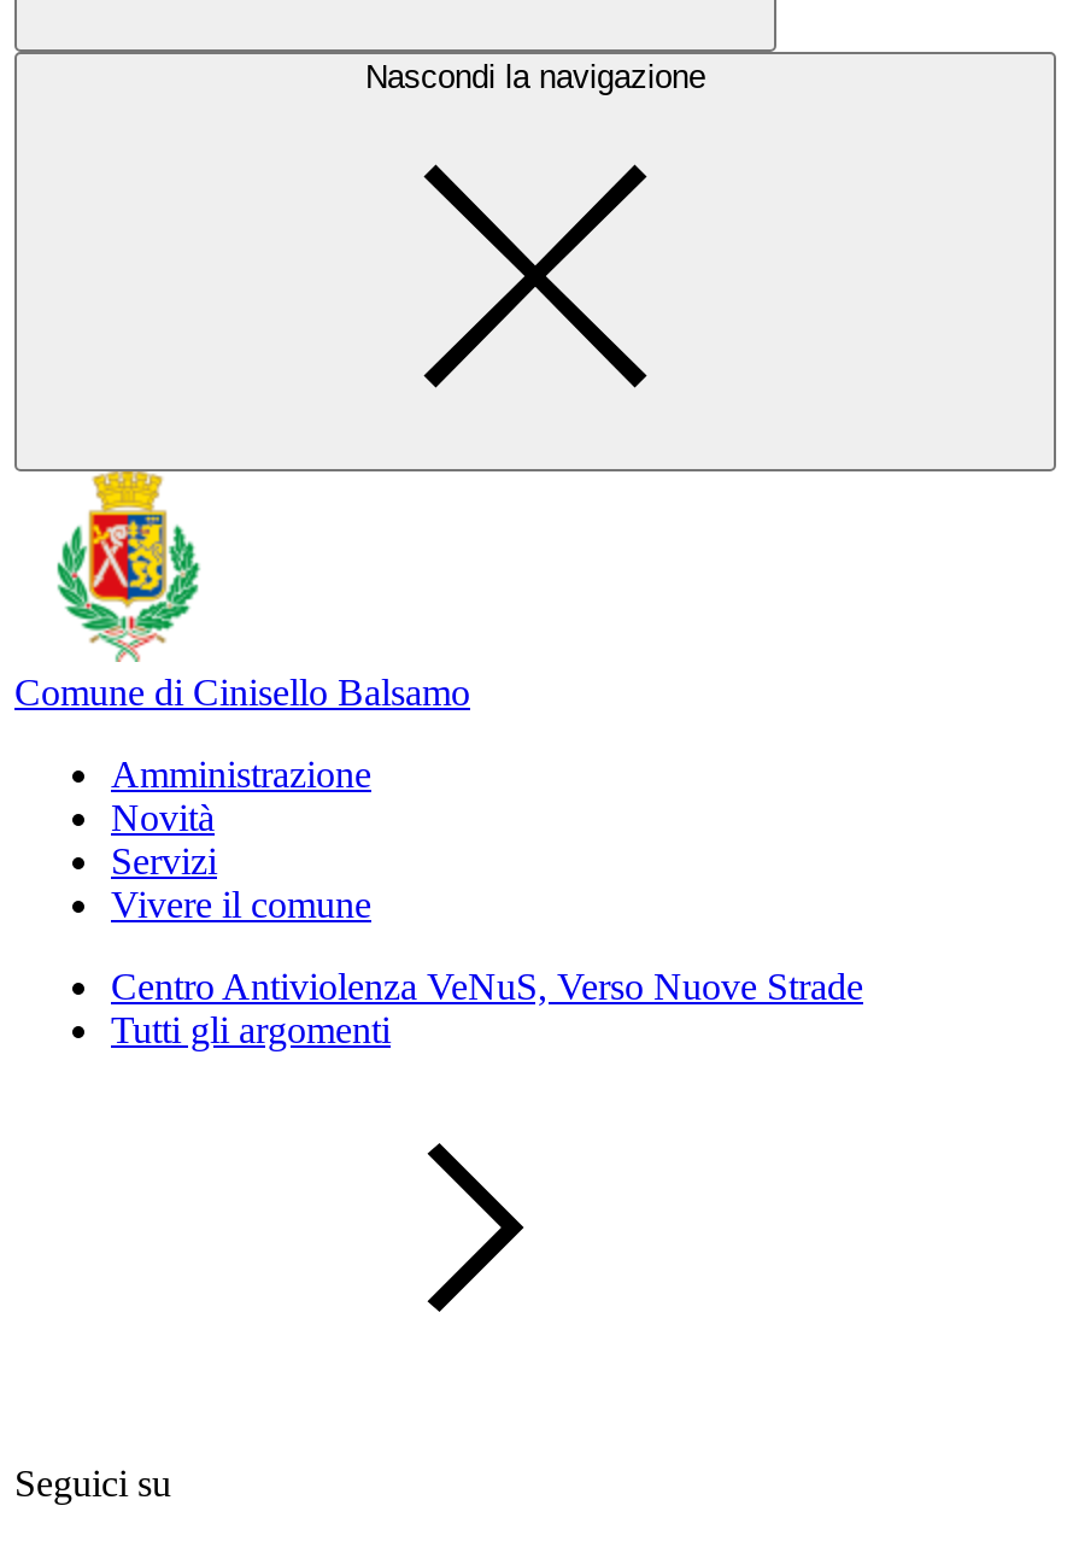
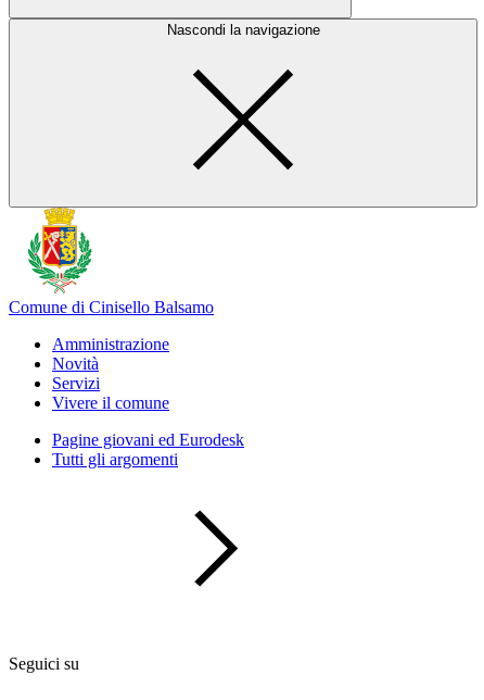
- Centro Antiviolenza VeNuS, Verso Nuove Strade
+ Pagine giovani ed Eurodesk
